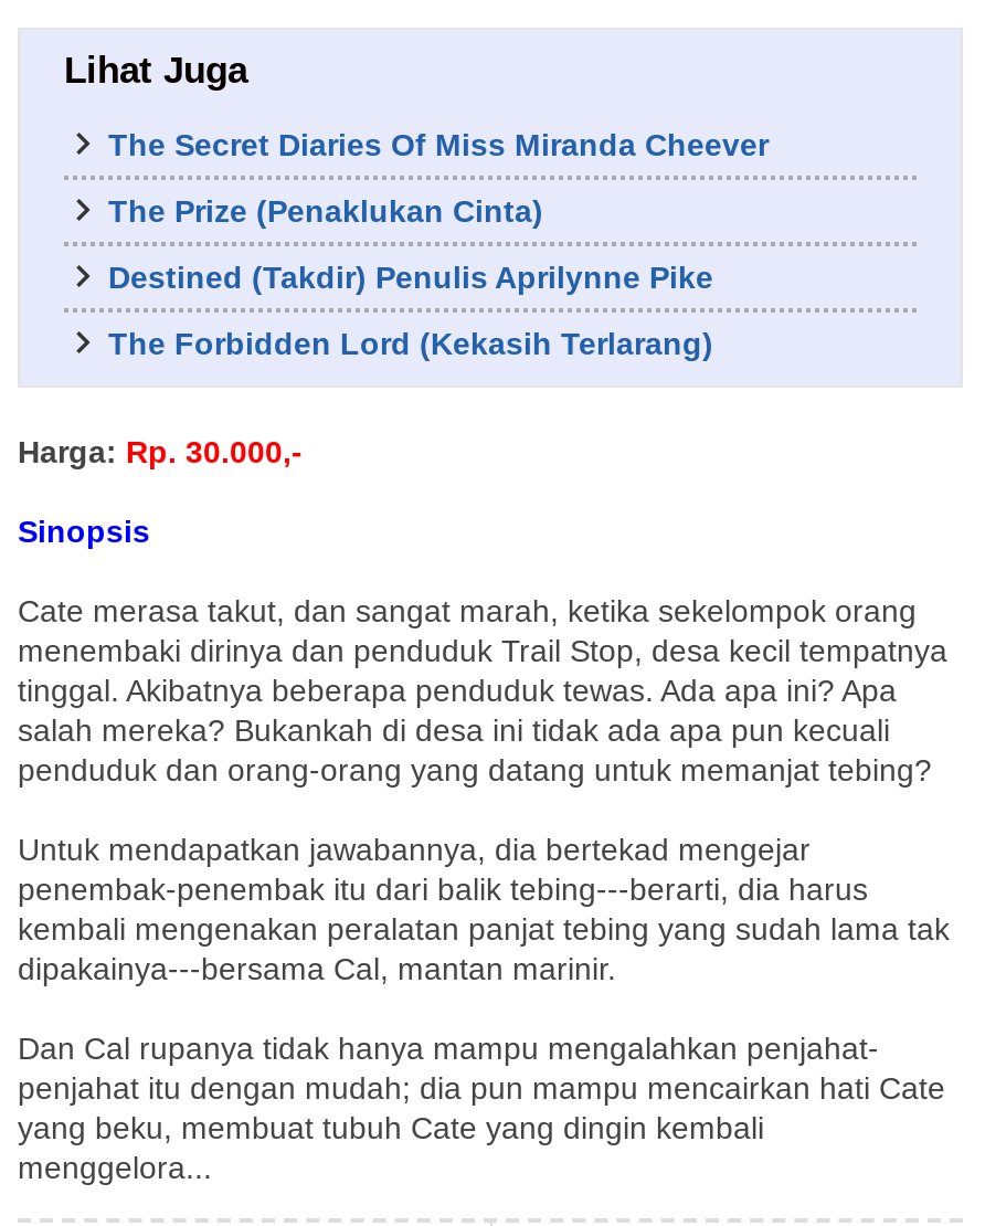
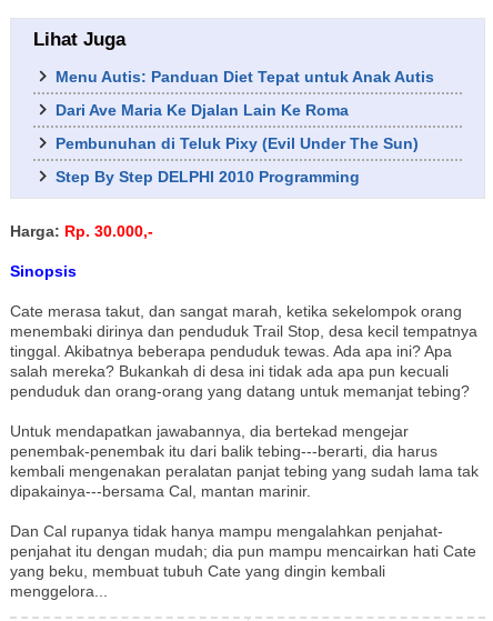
- The Secret Diaries Of Miss Miranda Cheever
+ Menu Autis: Panduan Diet Tepat untuk Anak Autis

- The Prize (Penaklukan Cinta)
+ Dari Ave Maria Ke Djalan Lain Ke Roma

- Destined (Takdir) Penulis Aprilynne Pike
+ Pembunuhan di Teluk Pixy (Evil Under The Sun)

- The Forbidden Lord (Kekasih Terlarang)
+ Step By Step DELPHI 2010 Programming
